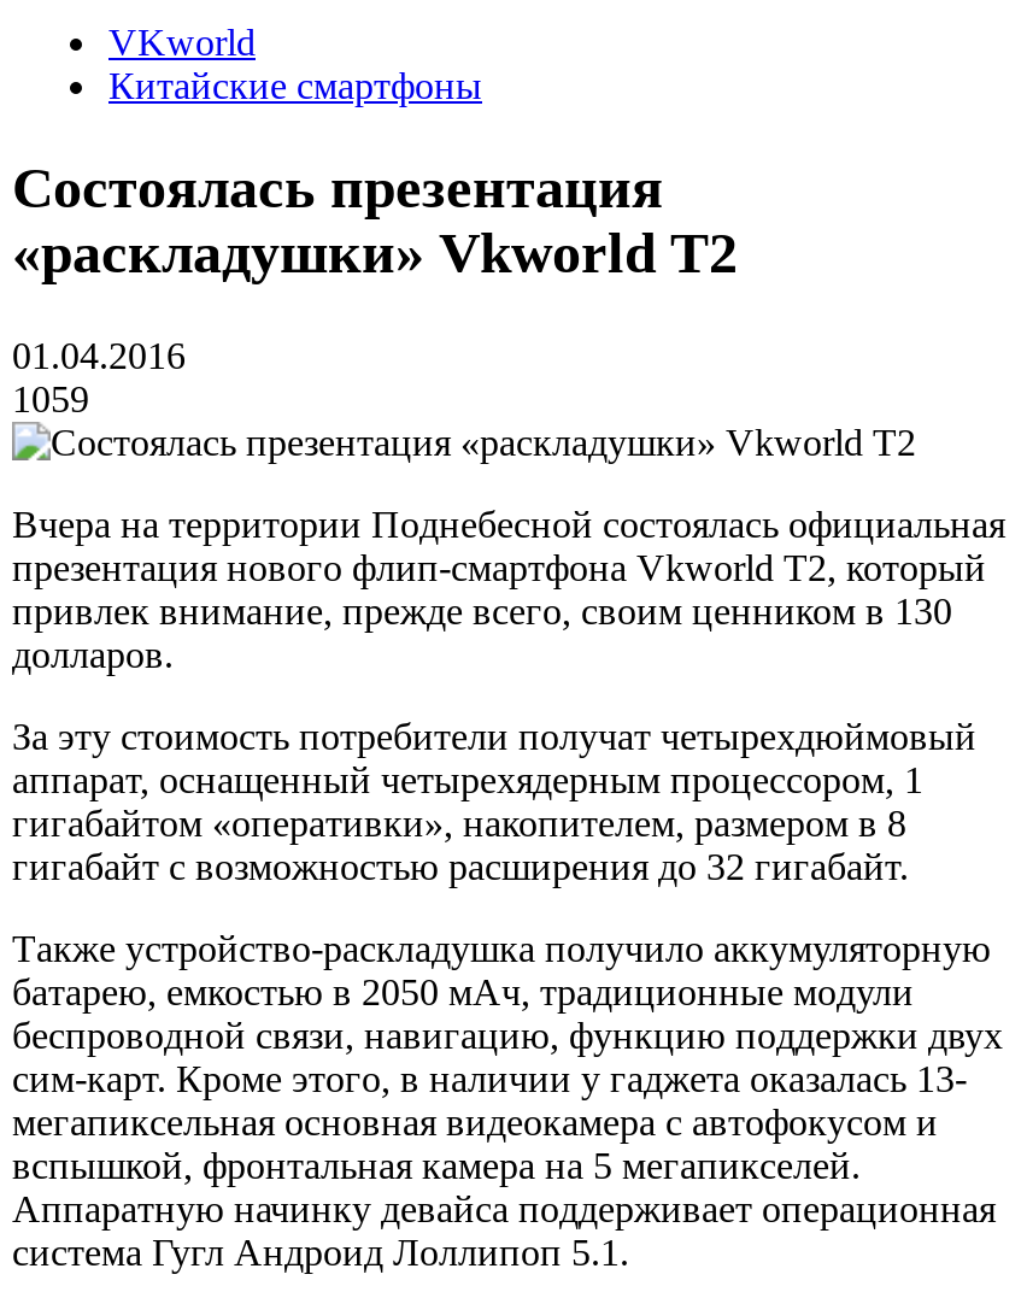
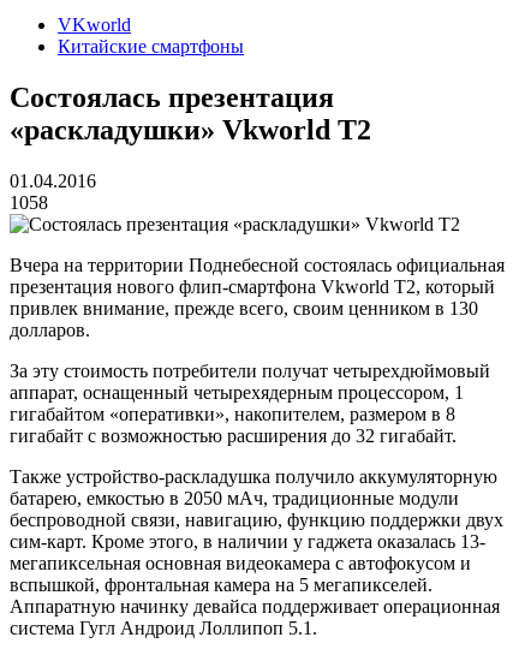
- 1059
+ 1058
